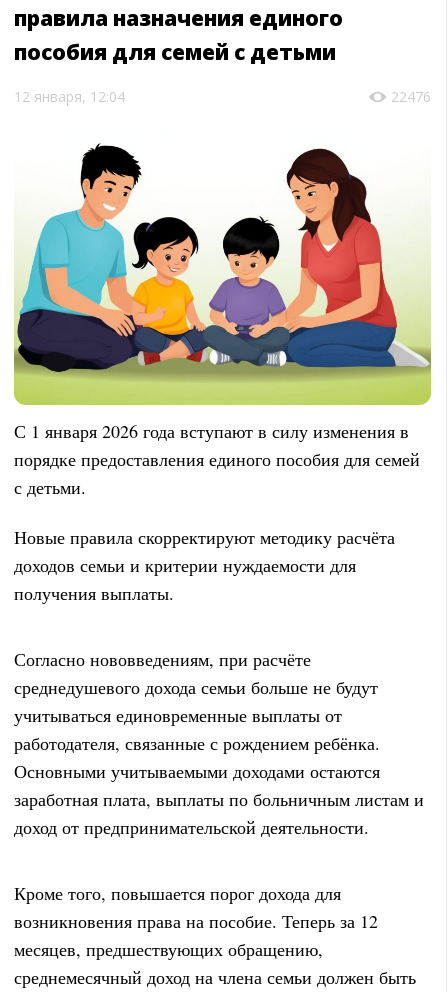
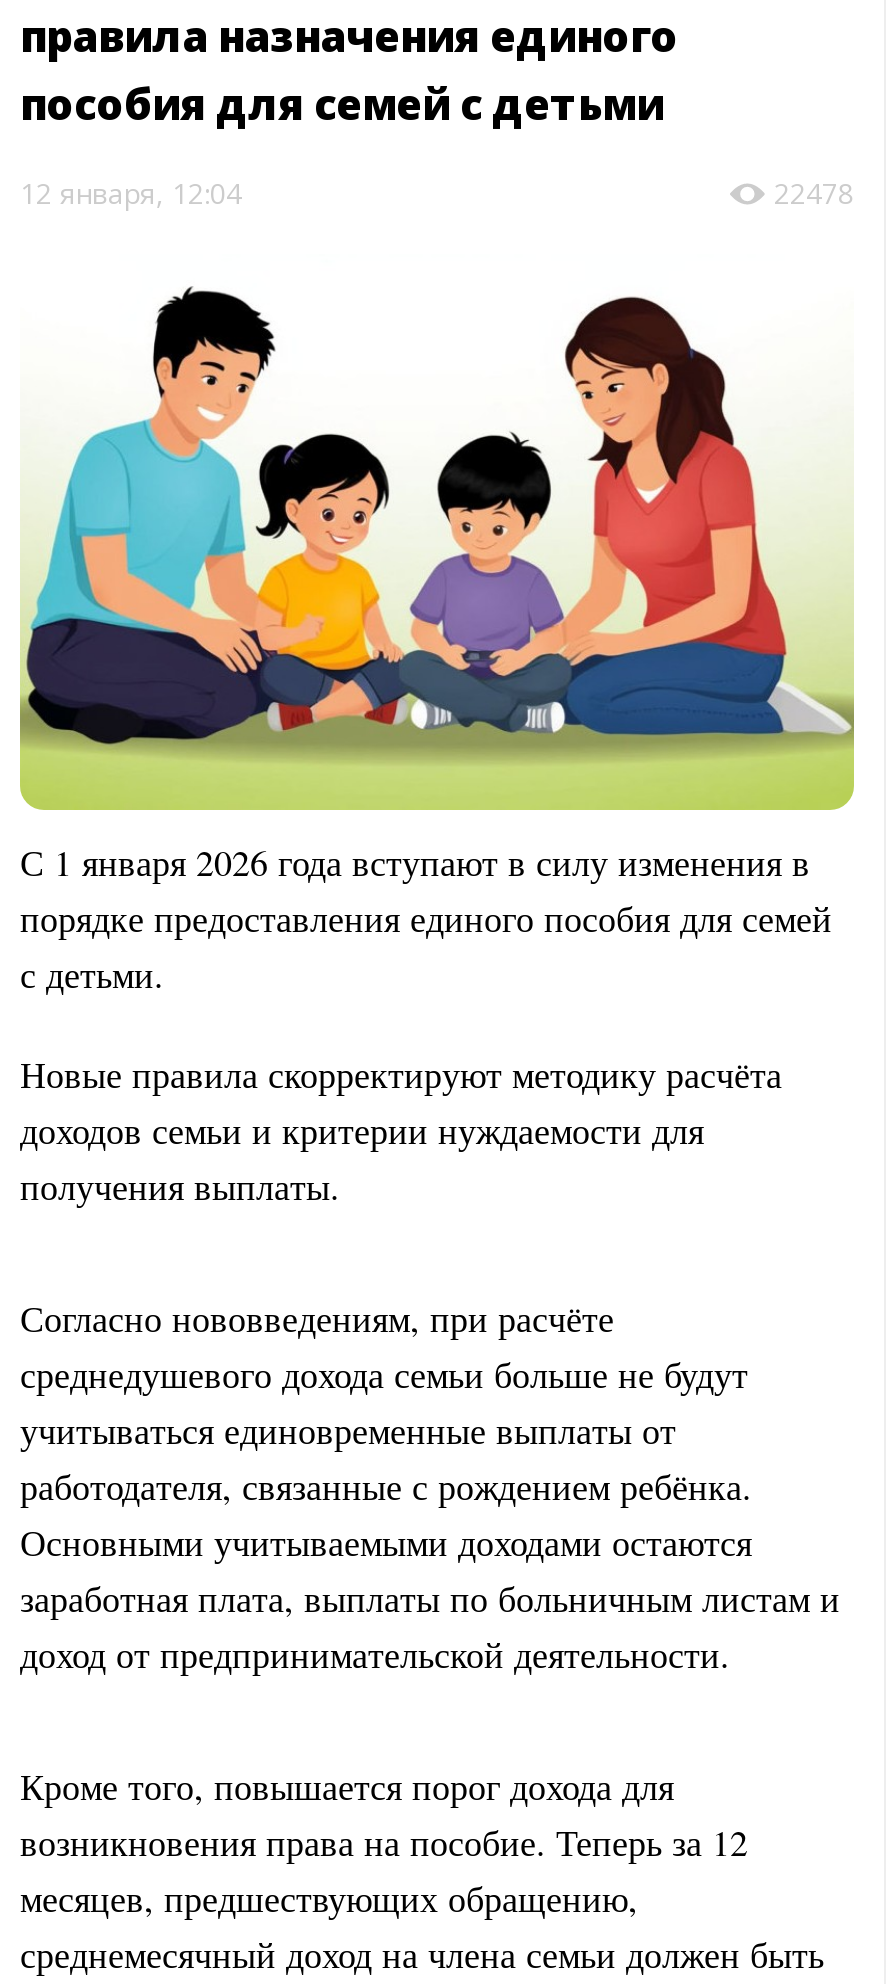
- 22476
+ 22478
